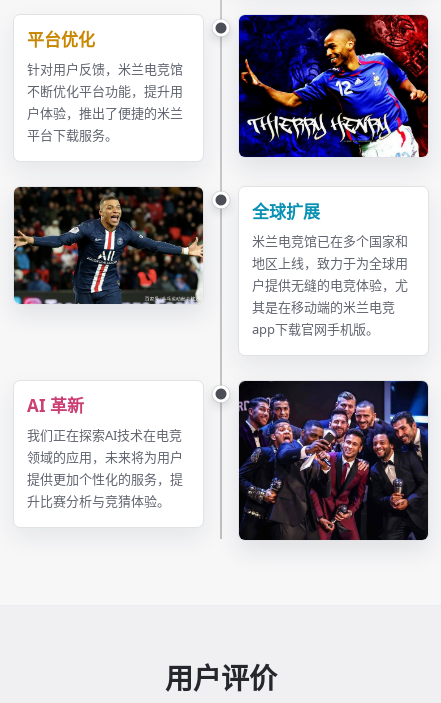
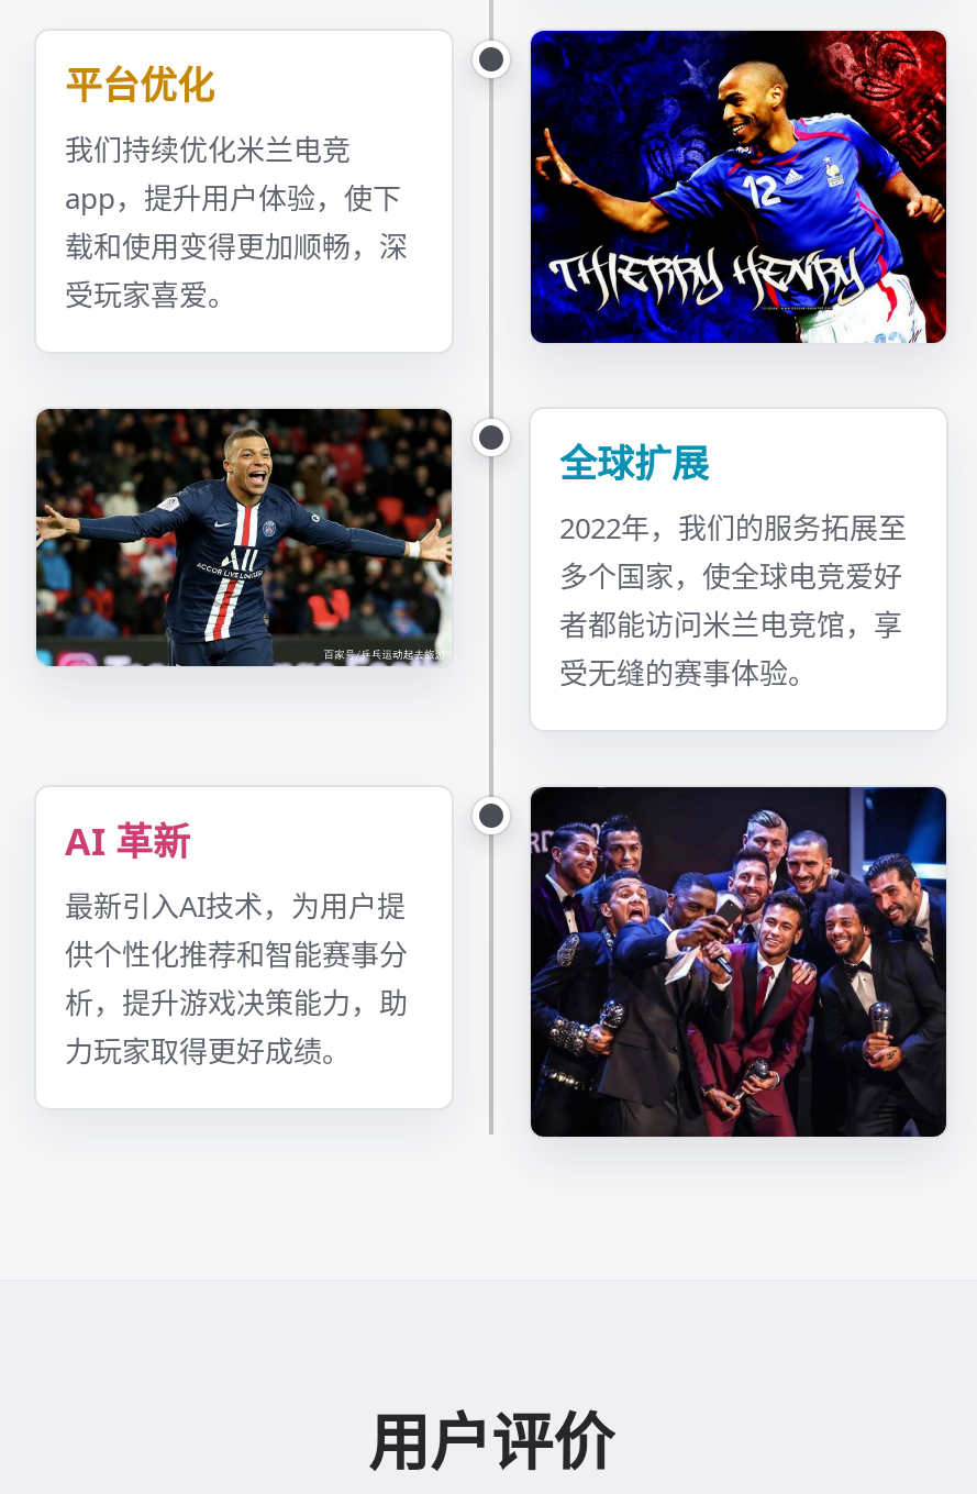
- 针对用户反馈，米兰电竞馆
- 不断优化平台功能，提升用
- 户体验，推出了便捷的米兰
- 平台下载服务。
+ 我们持续优化米兰电竞
+ app，提升用户体验，使下
+ 载和使用变得更加顺畅，深
+ 受玩家喜爱。

- 米兰电竞馆已在多个国家和
- 地区上线，致力于为全球用
- 户提供无缝的电竞体验，尤
- 其是在移动端的米兰电竞
- app下载官网手机版。
+ 2022年，我们的服务拓展至
+ 多个国家，使全球电竞爱好
+ 者都能访问米兰电竞馆，享
+ 受无缝的赛事体验。

- 我们正在探索AI技术在电竞
- 领域的应用，未来将为用户
- 提供更加个性化的服务，提
- 升比赛分析与竞猜体验。
+ 最新引入AI技术，为用户提
+ 供个性化推荐和智能赛事分
+ 析，提升游戏决策能力，助
+ 力玩家取得更好成绩。
